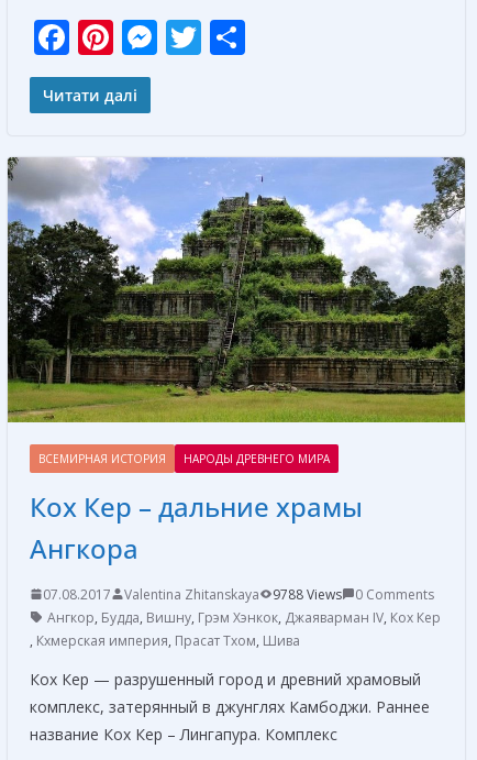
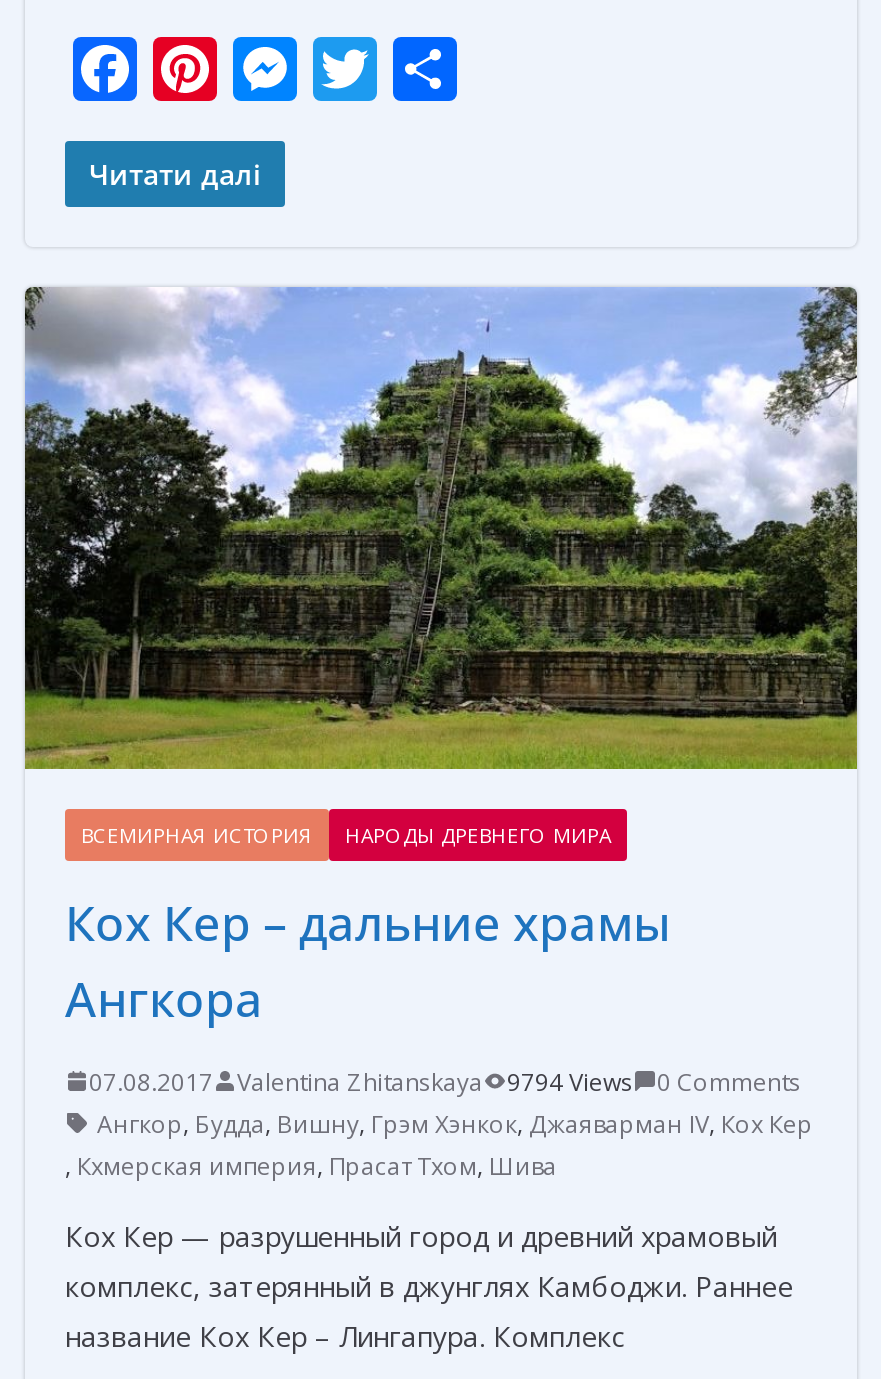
- 07.08.2017 Valentina Zhitanskaya 9788 Views 0 Comments
+ 07.08.2017 Valentina Zhitanskaya 9794 Views 0 Comments
